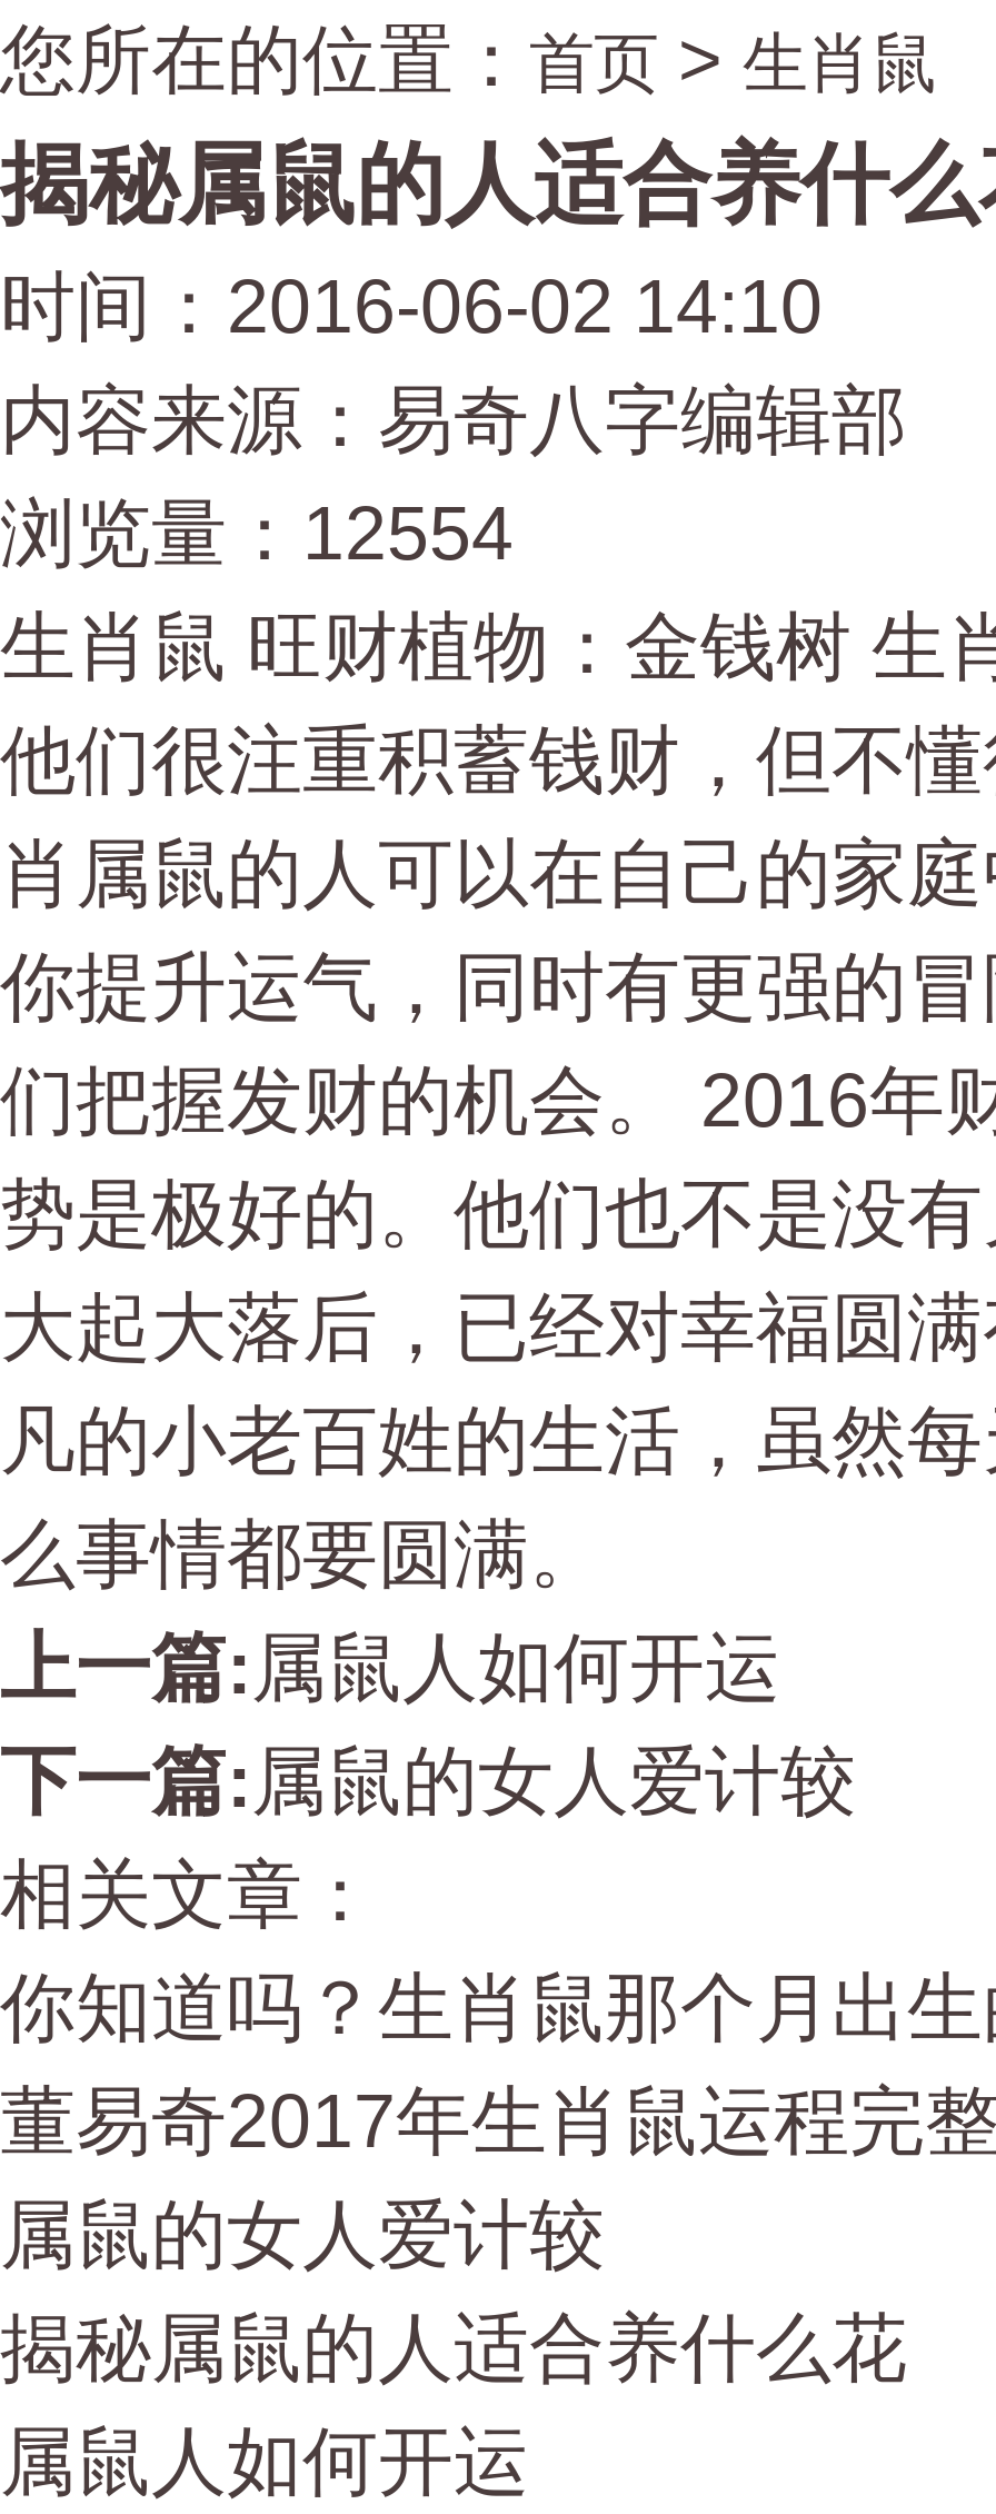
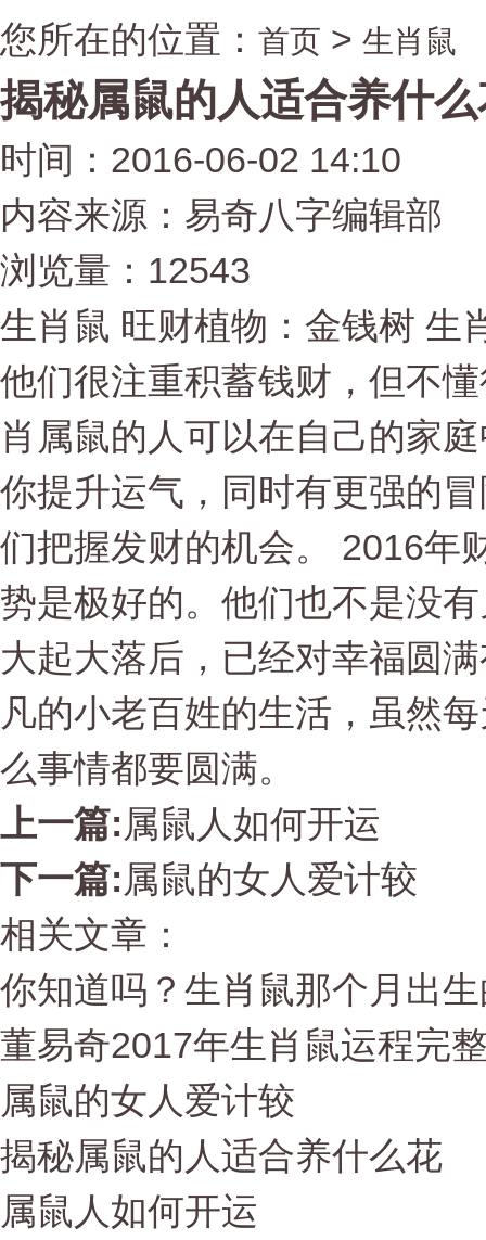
- 浏览量：12554
+ 浏览量：12543
